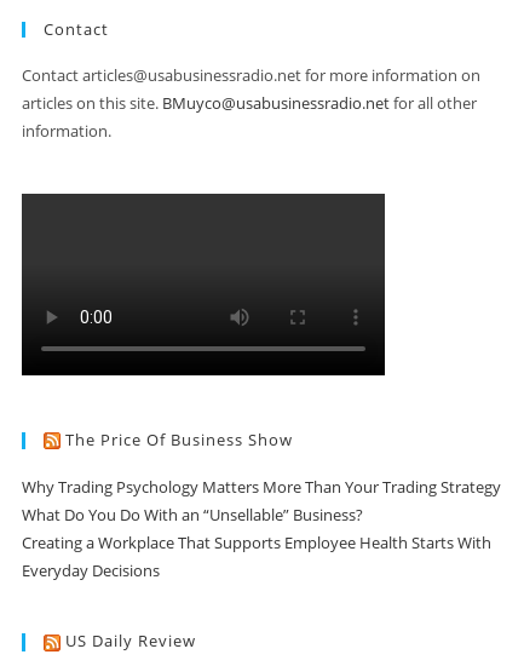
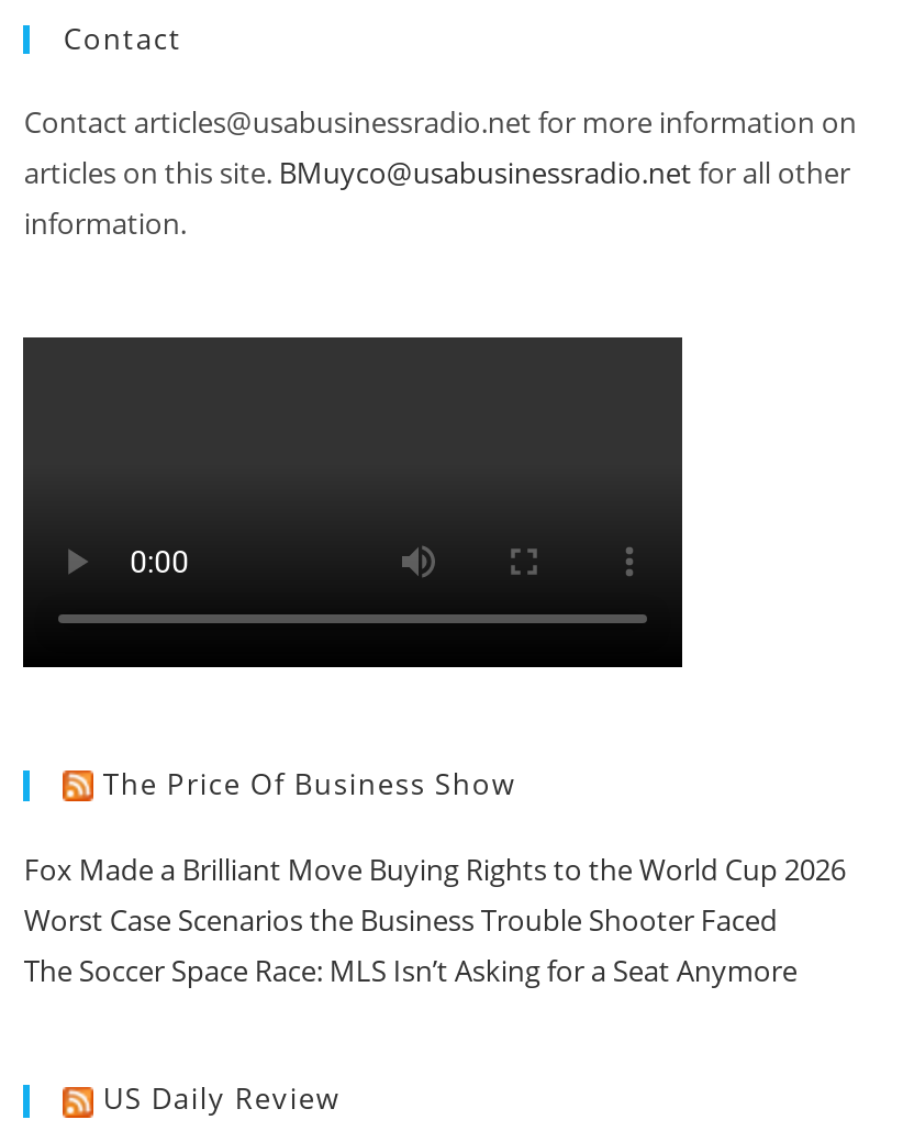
- Why Trading Psychology Matters More Than Your Trading Strategy
- What Do You Do With an “Unsellable” Business?
- Creating a Workplace That Supports Employee Health Starts With
- Everyday Decisions
+ Fox Made a Brilliant Move Buying Rights to the World Cup 2026
+ Worst Case Scenarios the Business Trouble Shooter Faced
+ The Soccer Space Race: MLS Isn’t Asking for a Seat Anymore
